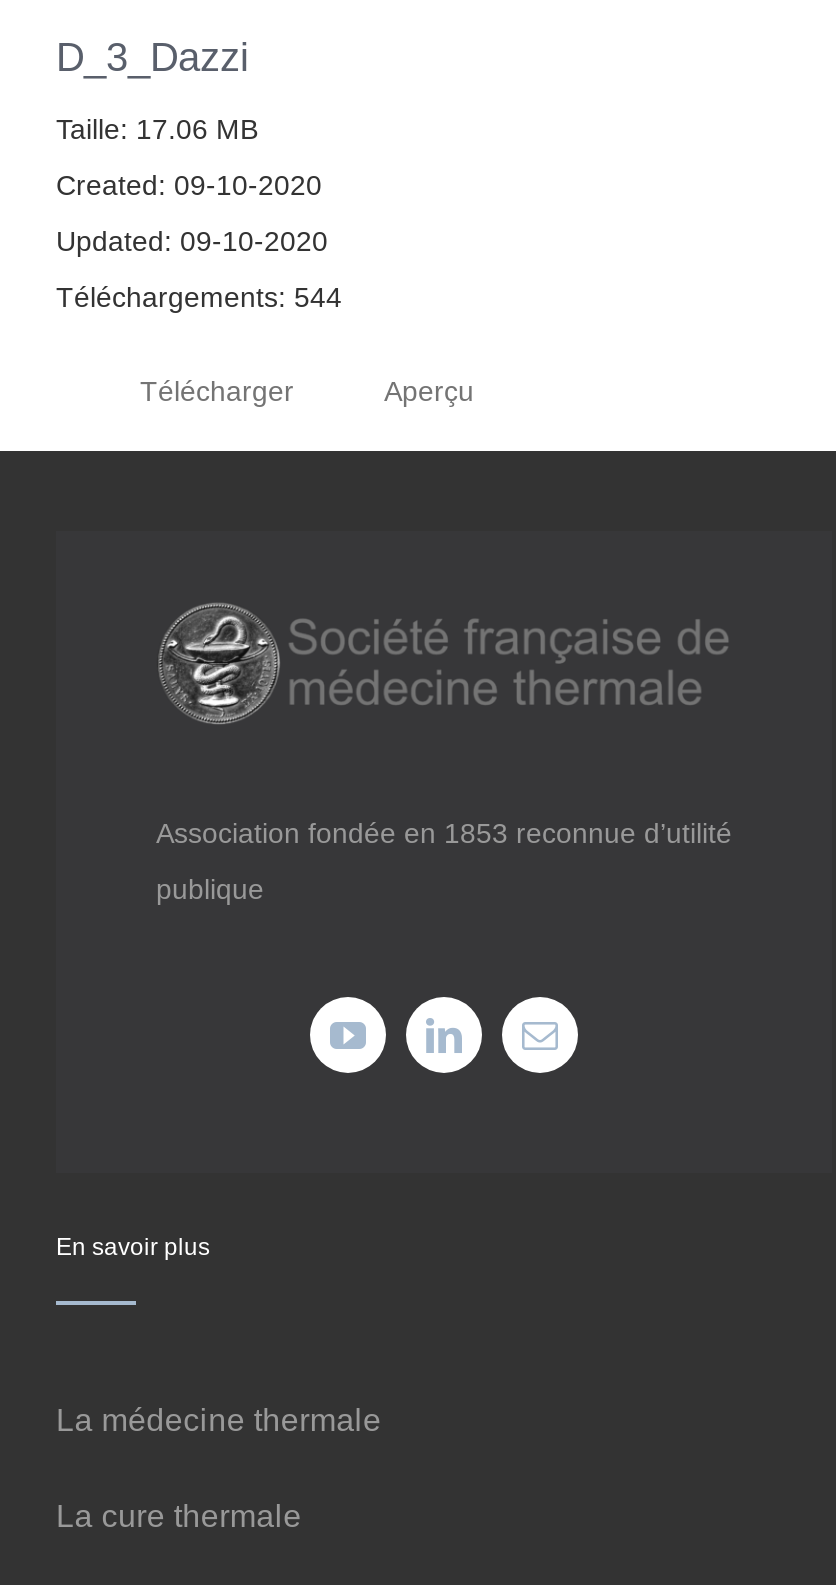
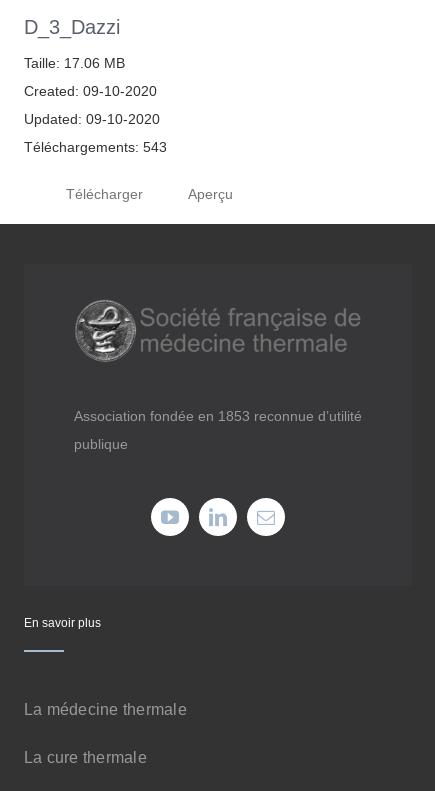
- Téléchargements: 544
+ Téléchargements: 543
